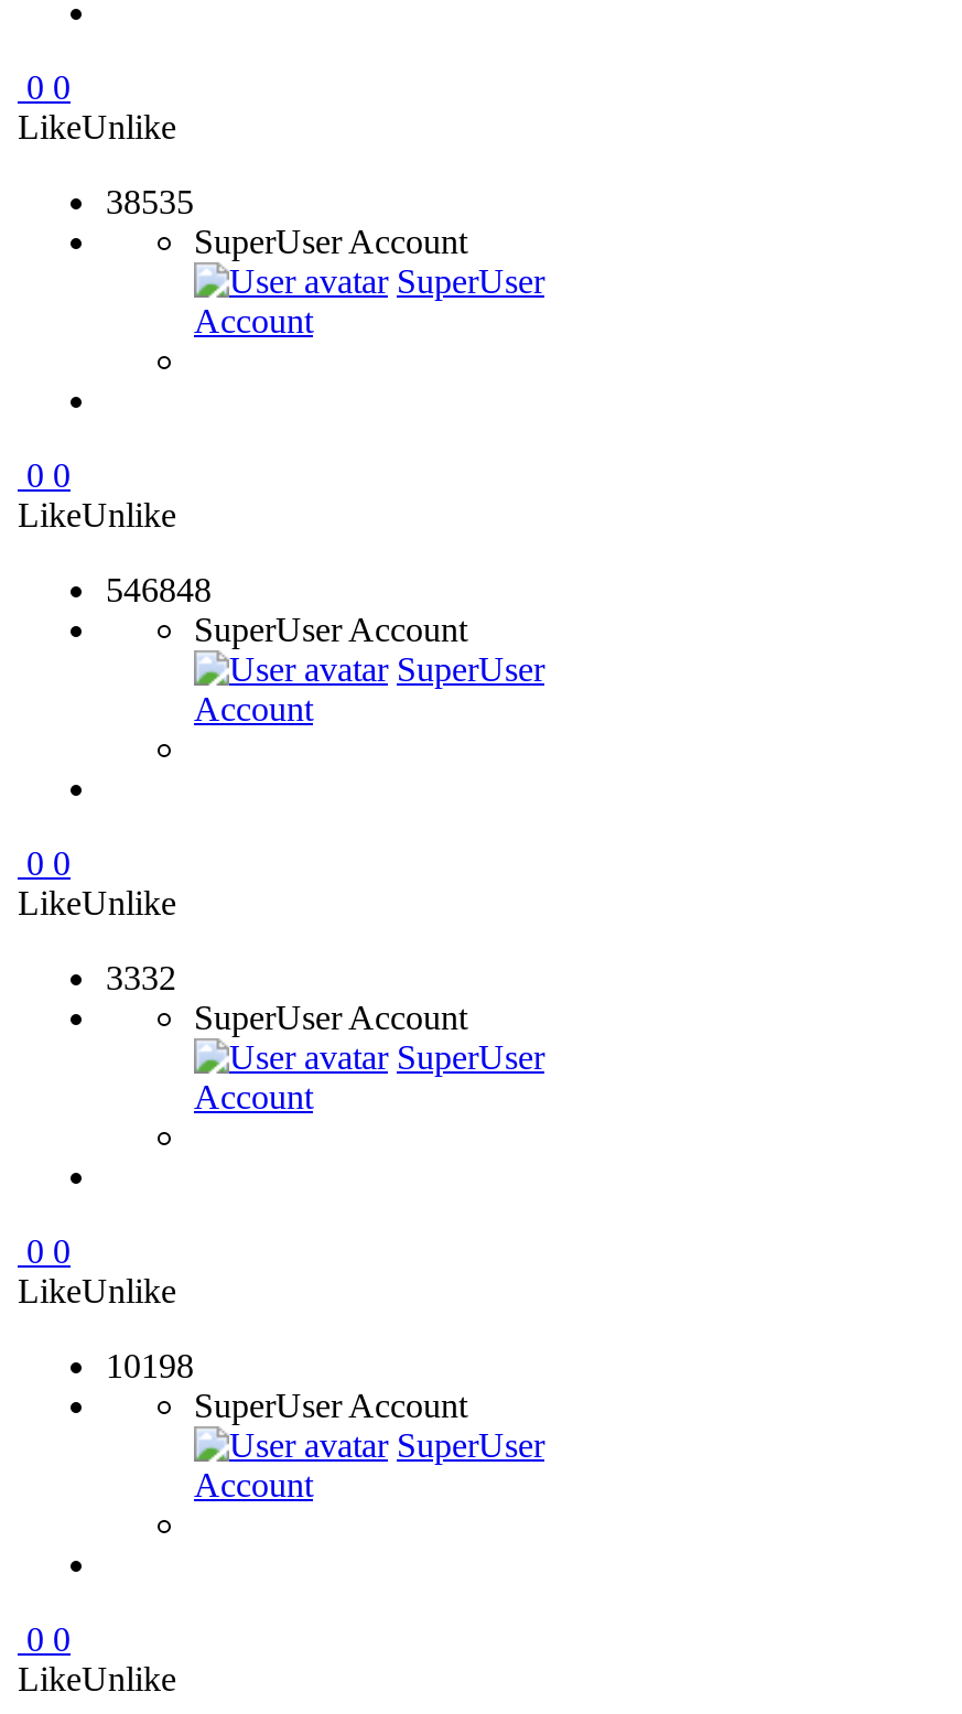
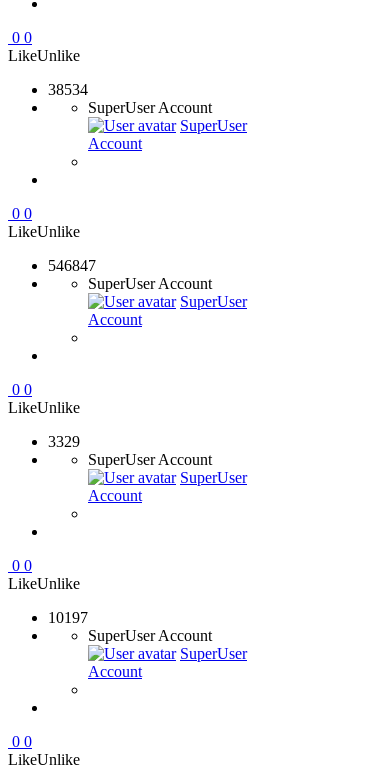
- 38535
+ 38534

- 546848
+ 546847

- 3332
+ 3329

- 10198
+ 10197
